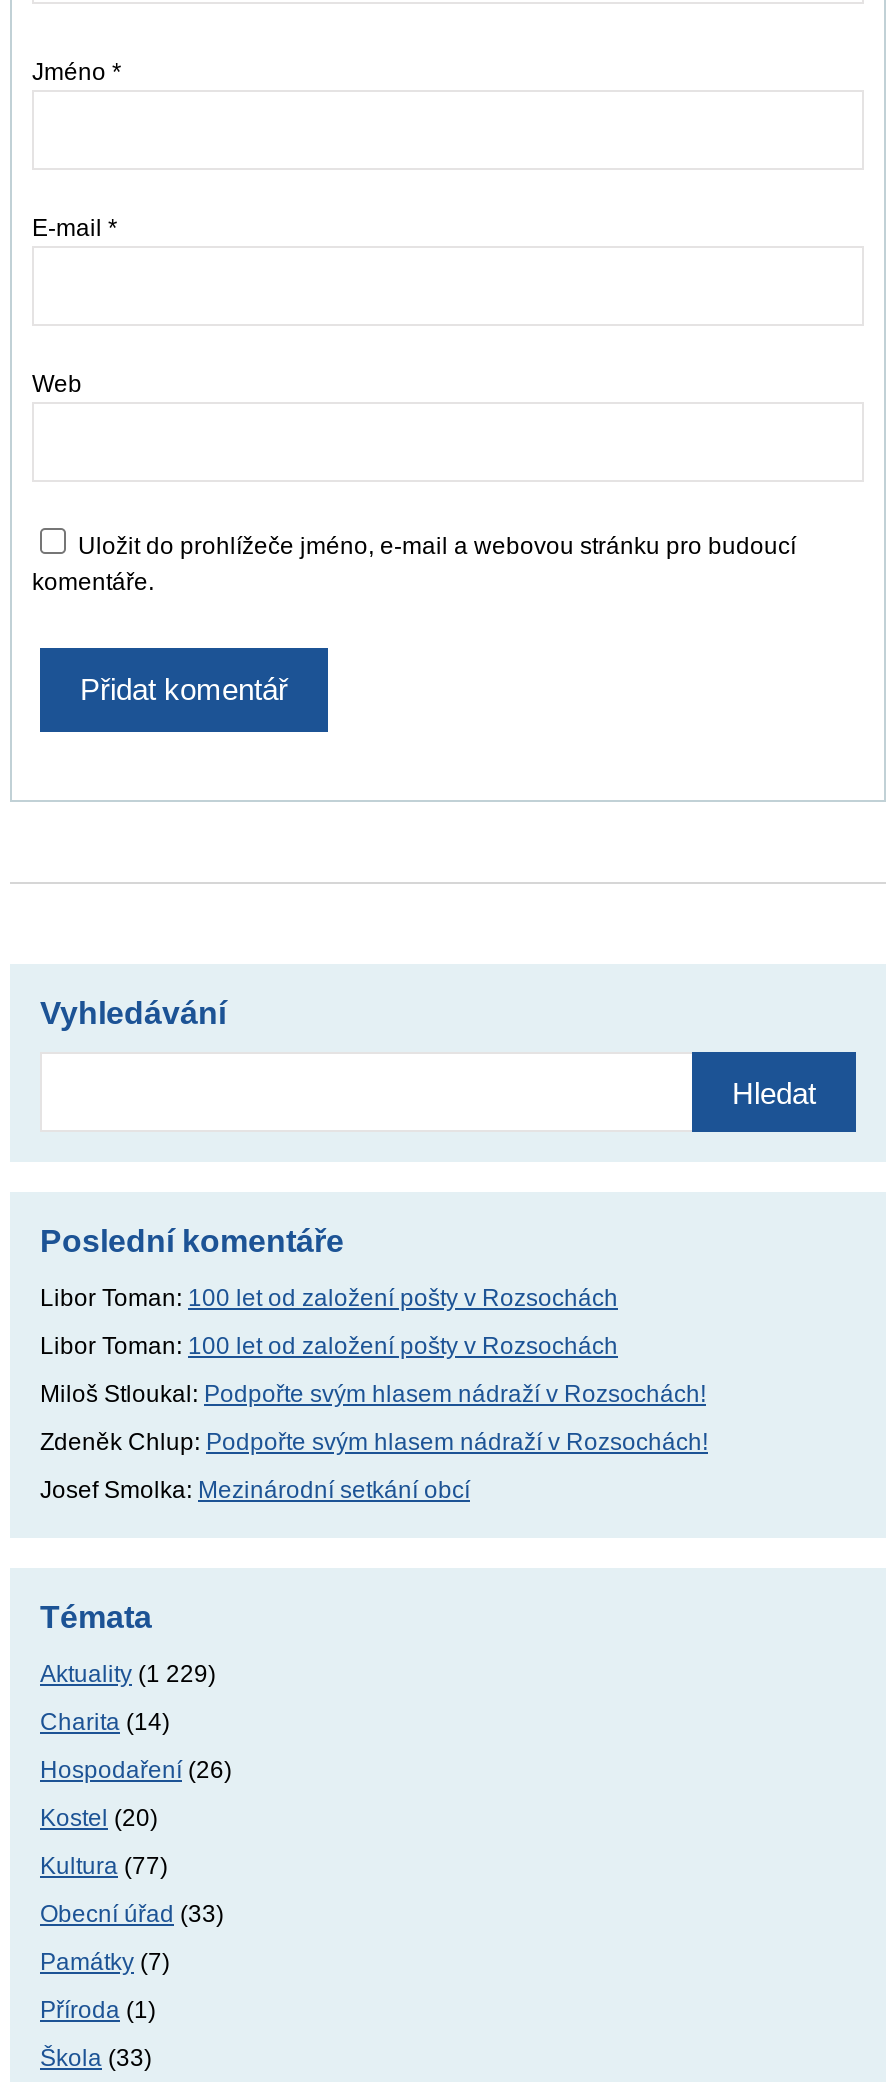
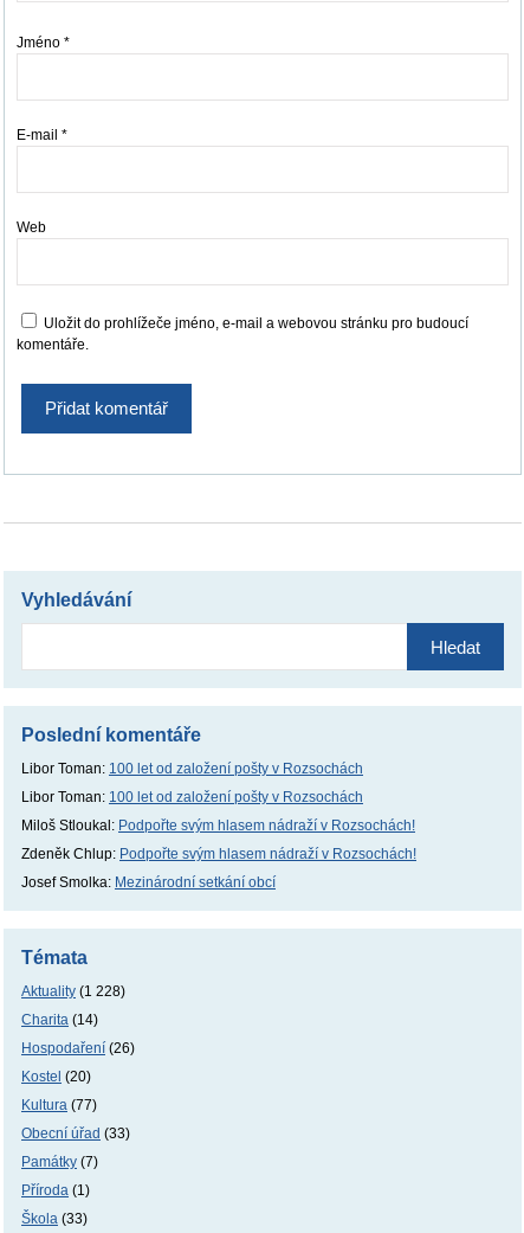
- Aktuality (1 229)
+ Aktuality (1 228)
